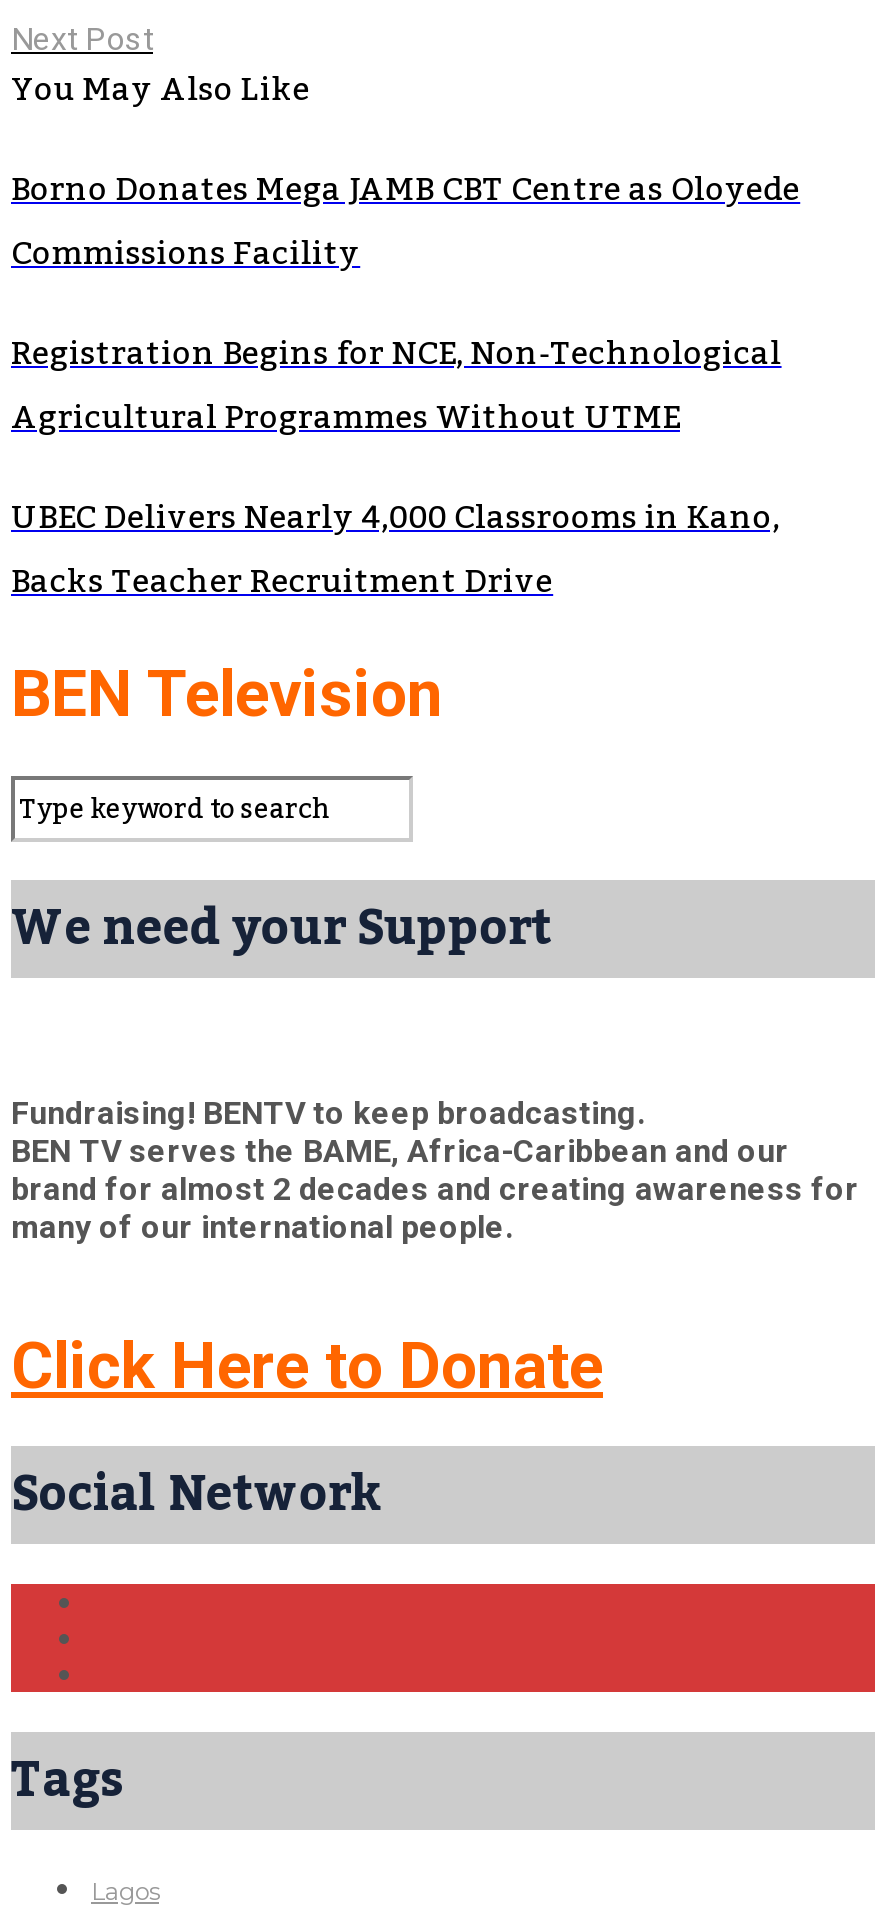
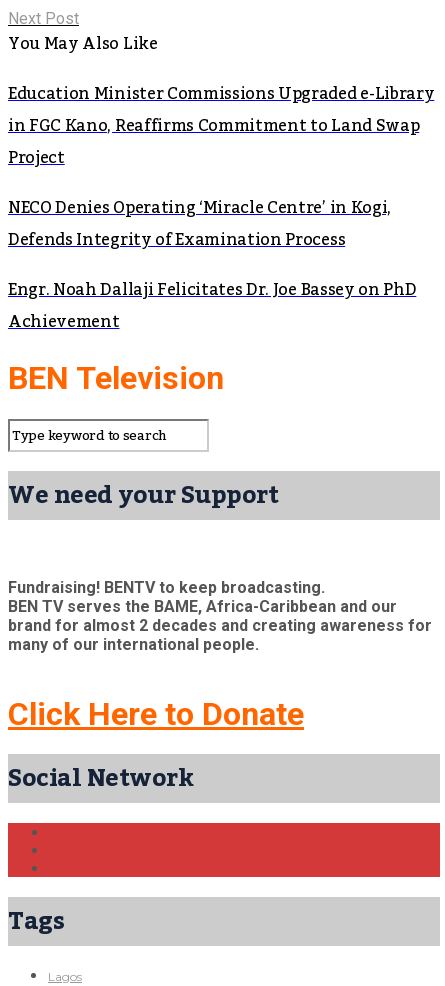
- Borno Donates Mega JAMB CBT Centre as Oloyede
- Commissions Facility
+ Education Minister Commissions Upgraded e-Library
+ in FGC Kano, Reaffirms Commitment to Land Swap
+ Project

- Registration Begins for NCE, Non-Technological
- Agricultural Programmes Without UTME
+ NECO Denies Operating ‘Miracle Centre’ in Kogi,
+ Defends Integrity of Examination Process

- UBEC Delivers Nearly 4,000 Classrooms in Kano,
- Backs Teacher Recruitment Drive
+ Engr. Noah Dallaji Felicitates Dr. Joe Bassey on PhD
+ Achievement
